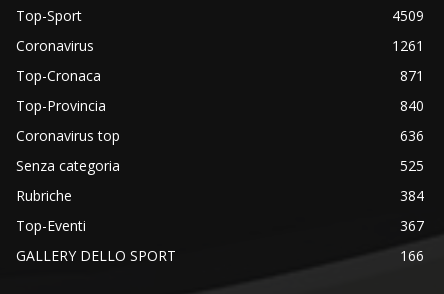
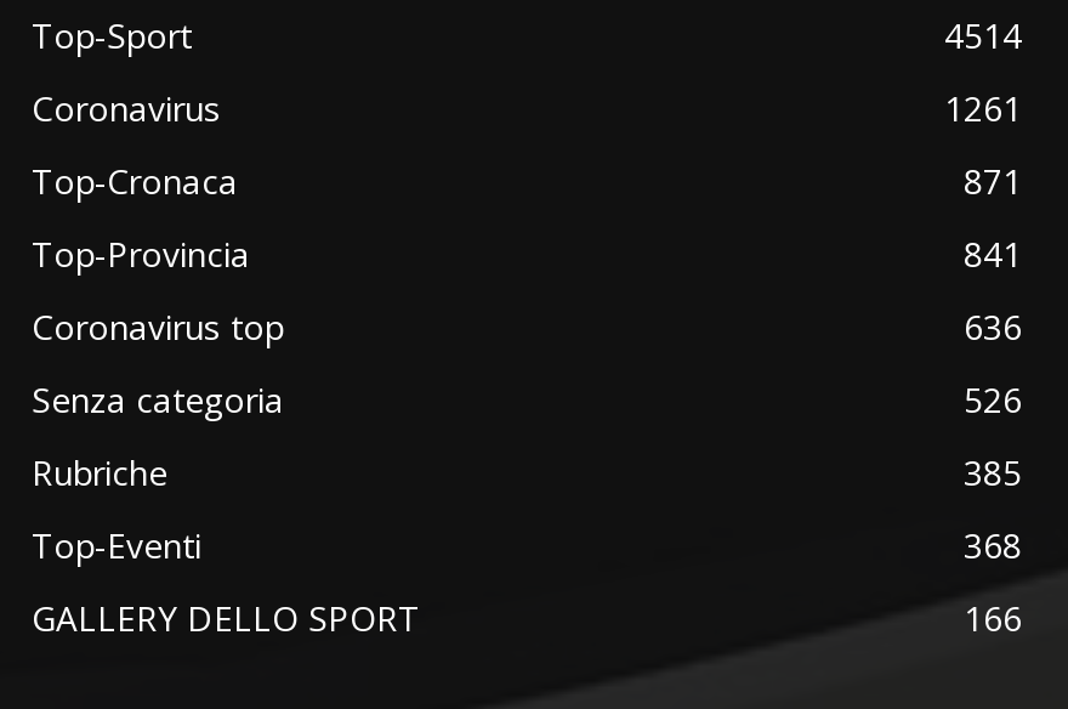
- 4509
+ 4514

- 840
+ 841

- 525
+ 526

- 384
+ 385

- 367
+ 368
